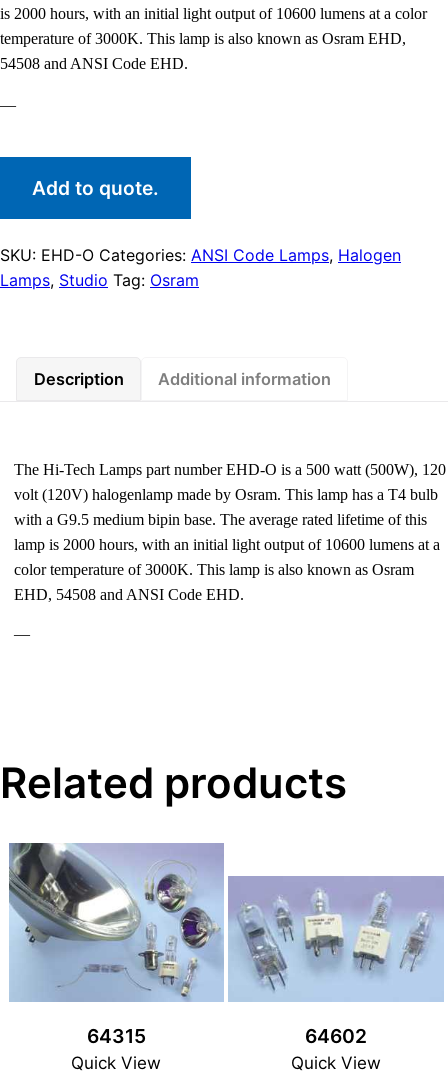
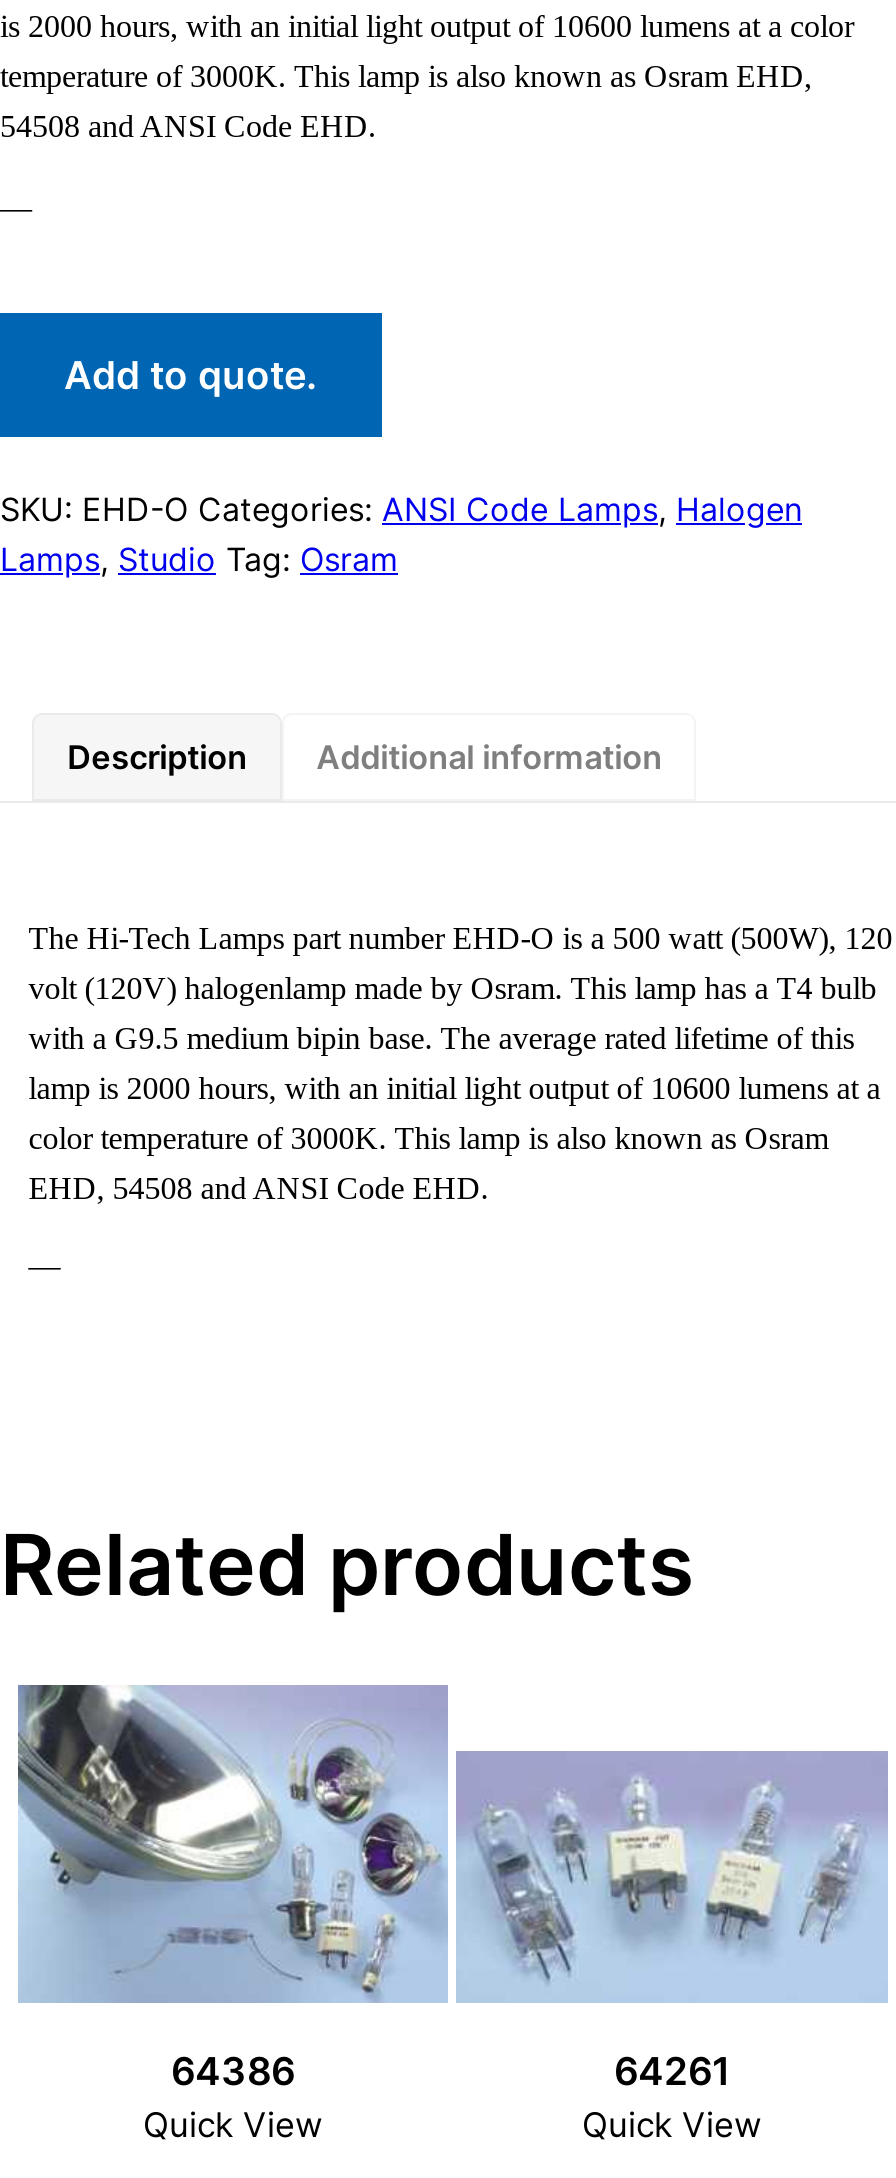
- 64315
+ 64386

- 64602
+ 64261
